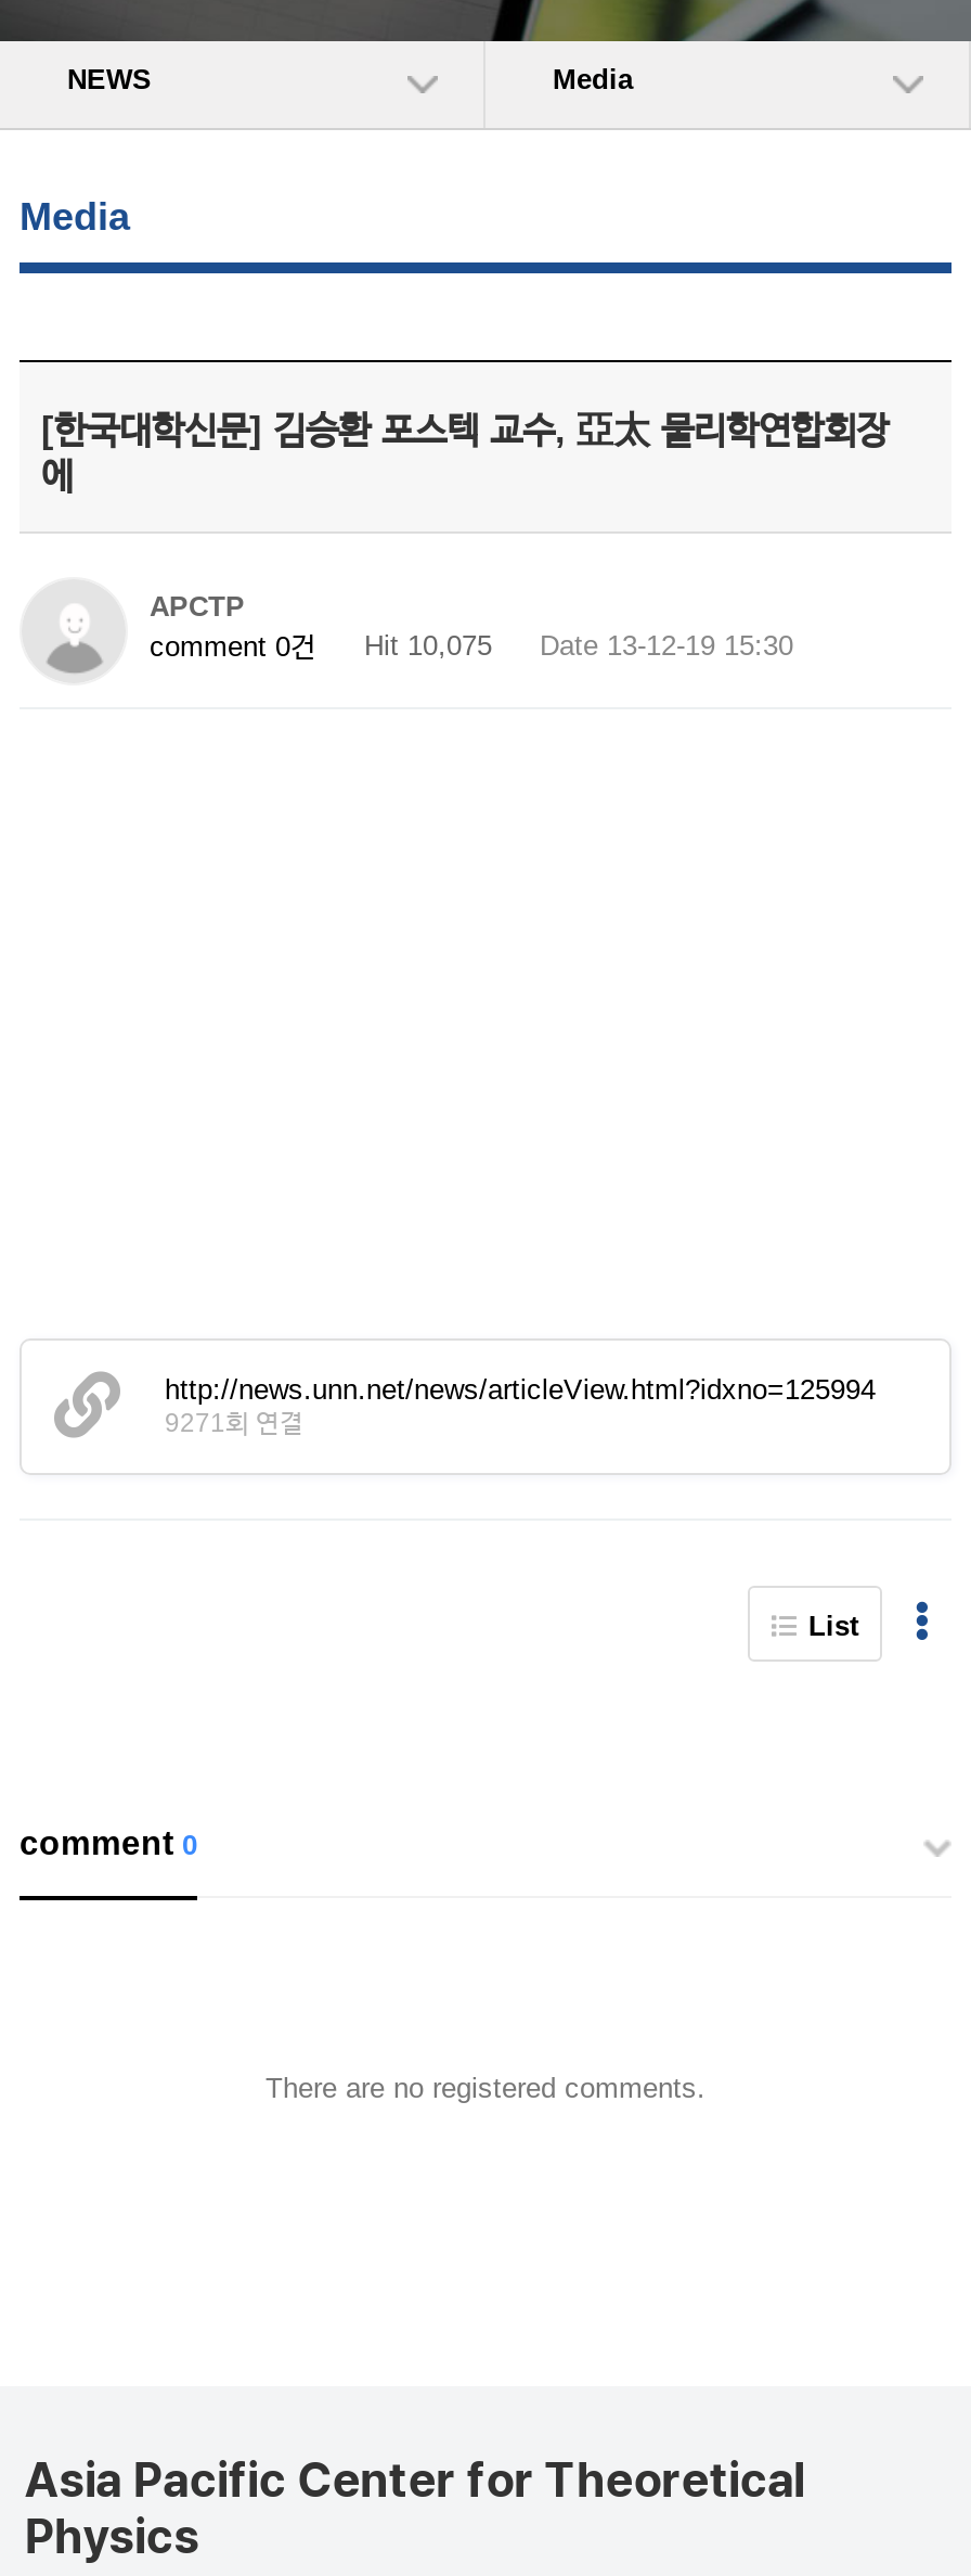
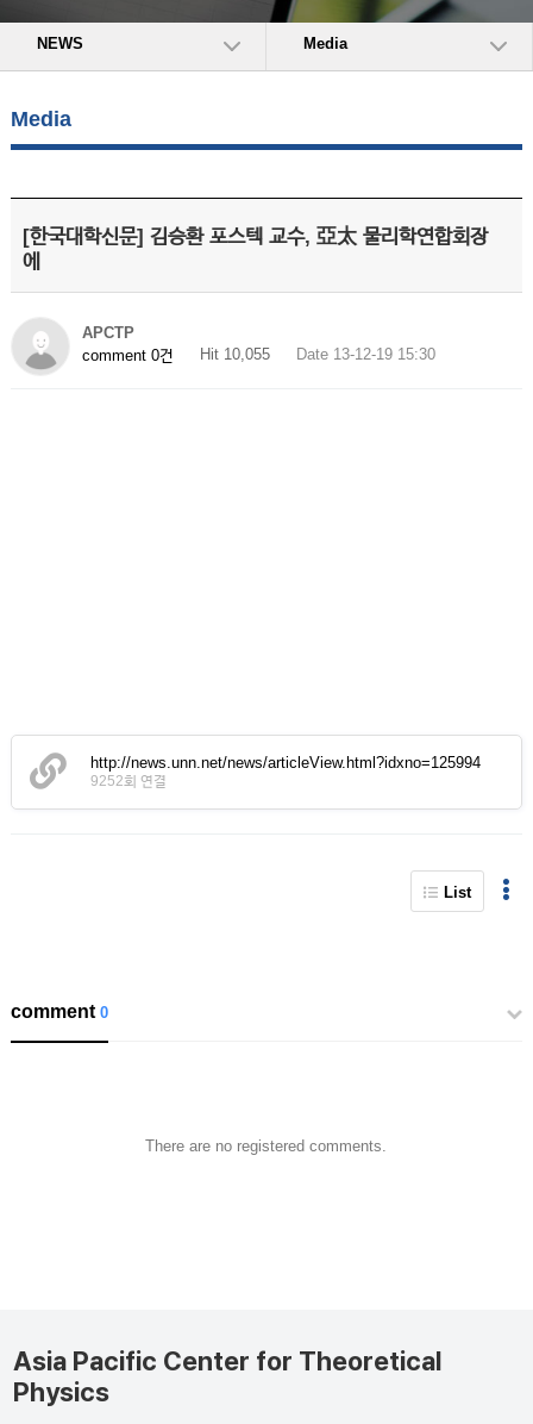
- comment 0건 Hit 10,075 Date 13-12-19 15:30
+ comment 0건 Hit 10,055 Date 13-12-19 15:30

- 9271회 연결
+ 9252회 연결
